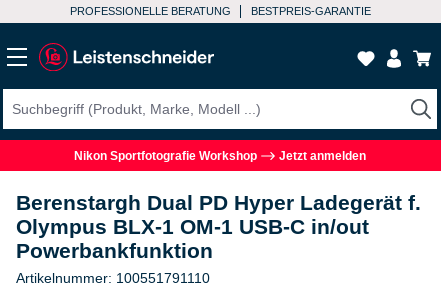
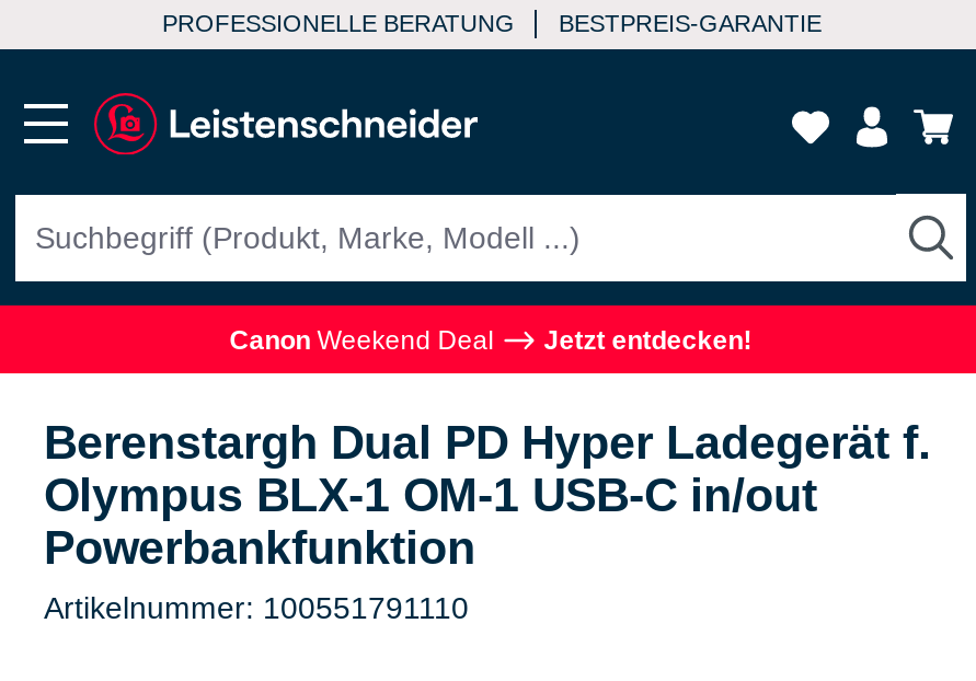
- Nikon Sportfotografie Workshop
- Jetzt anmelden
+ Canon Weekend Deal
+ Jetzt entdecken!
